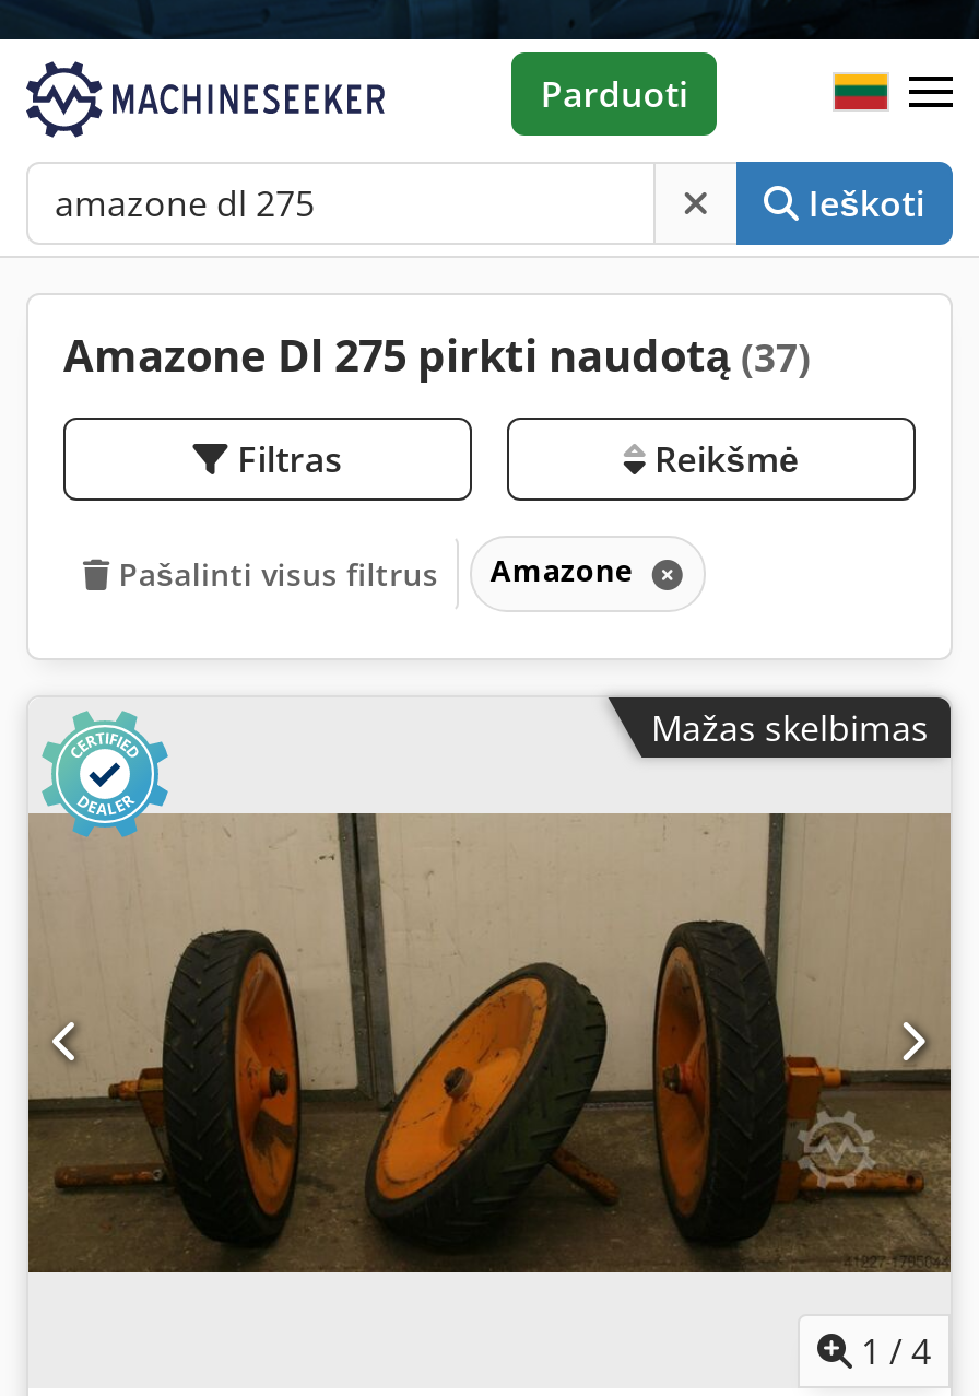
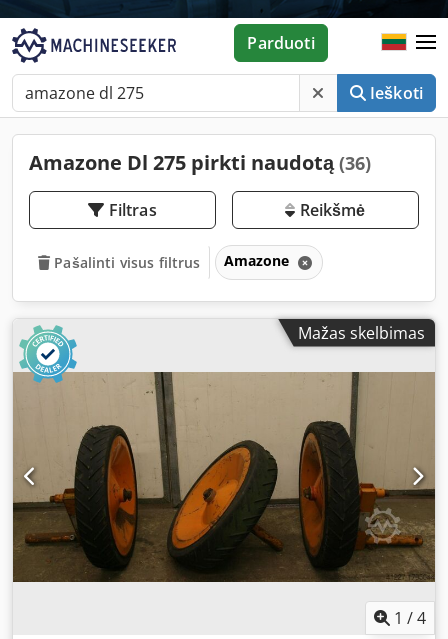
- Amazone Dl 275 pirkti naudotą (37)
+ Amazone Dl 275 pirkti naudotą (36)
